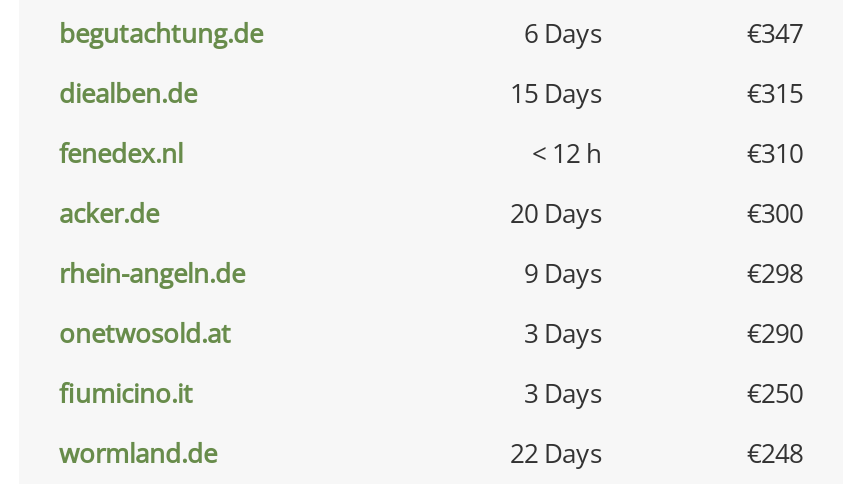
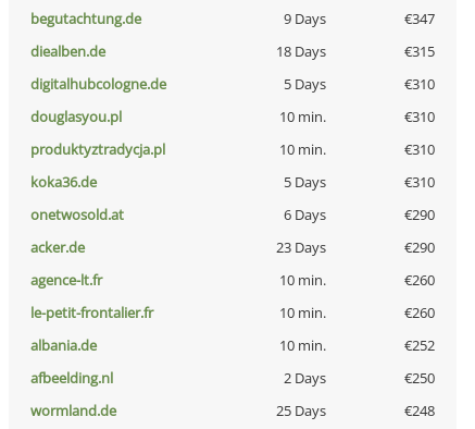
- 6 Days
+ 9 Days

- 15 Days
+ 18 Days

- fenedex.nl
- < 12 h
+ digitalhubcologne.de
+ 5 Days

- acker.de
- 20 Days
- €300
- rhein-angeln.de
- 9 Days
- €298
+ douglasyou.pl
+ 10 min.
+ €310
+ produktyztradycja.pl
+ 10 min.
+ €310
+ koka36.de
+ 5 Days
+ €310

- 3 Days
+ 6 Days

- fiumicino.it
- 3 Days
+ acker.de
+ 23 Days
+ €290
+ agence-lt.fr
+ 10 min.
+ €260
+ le-petit-frontalier.fr
+ 10 min.
+ €260
+ albania.de
+ 10 min.
+ €252
+ afbeelding.nl
+ 2 Days

- 22 Days
+ 25 Days
